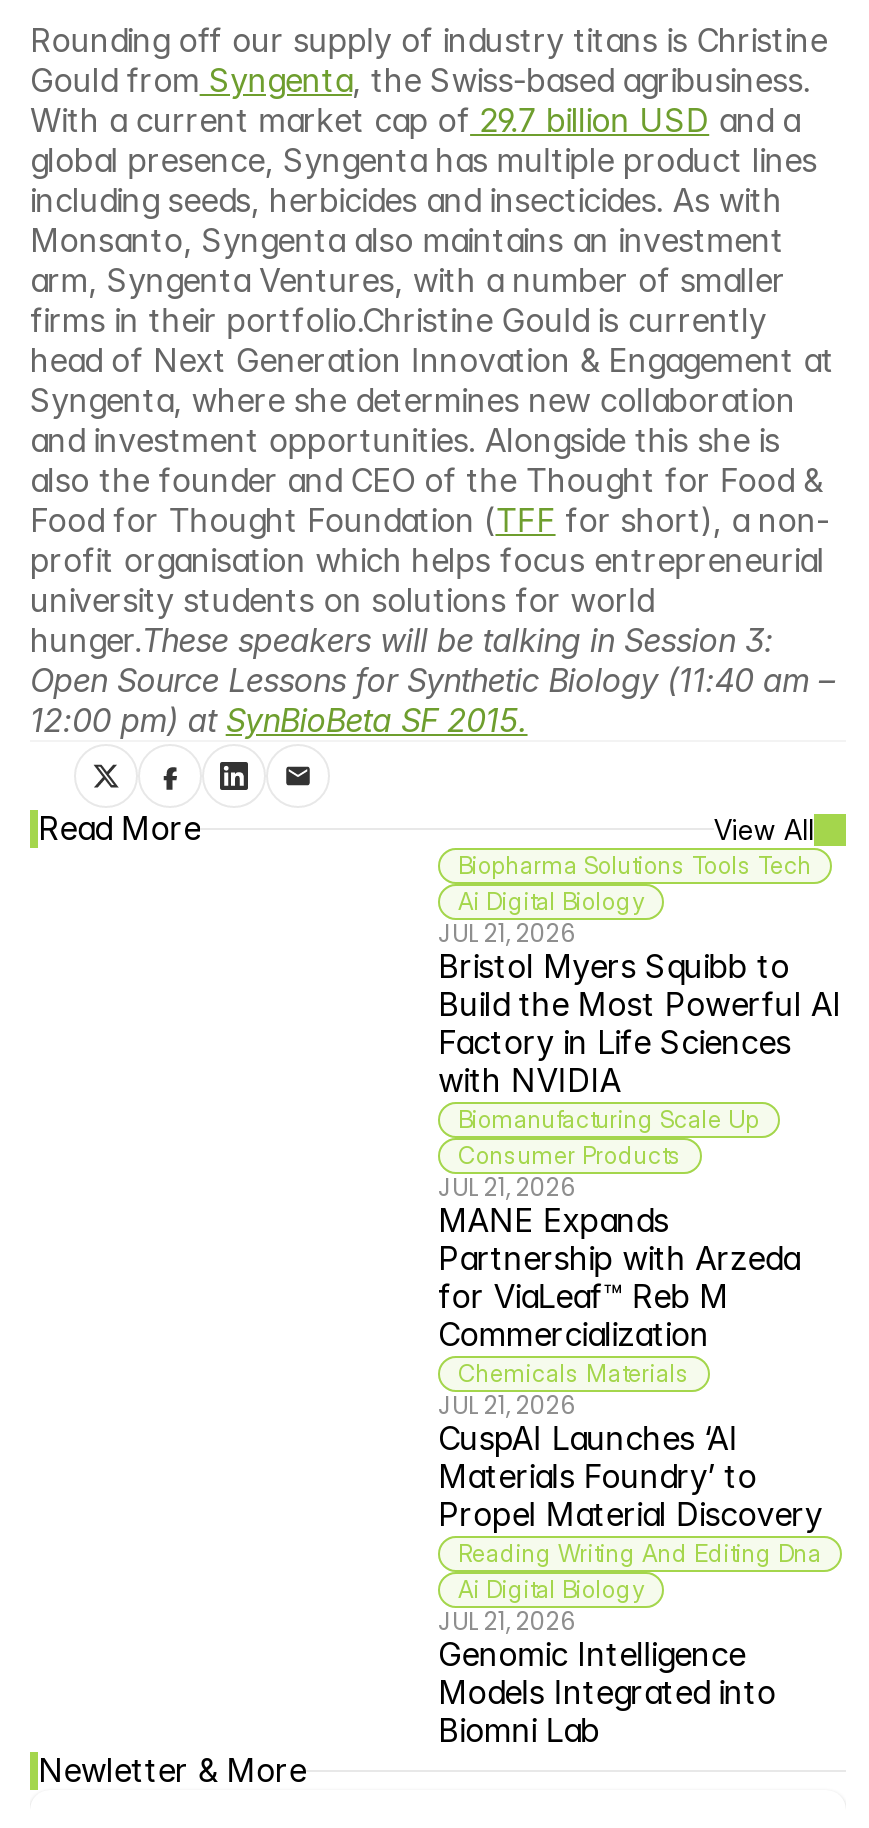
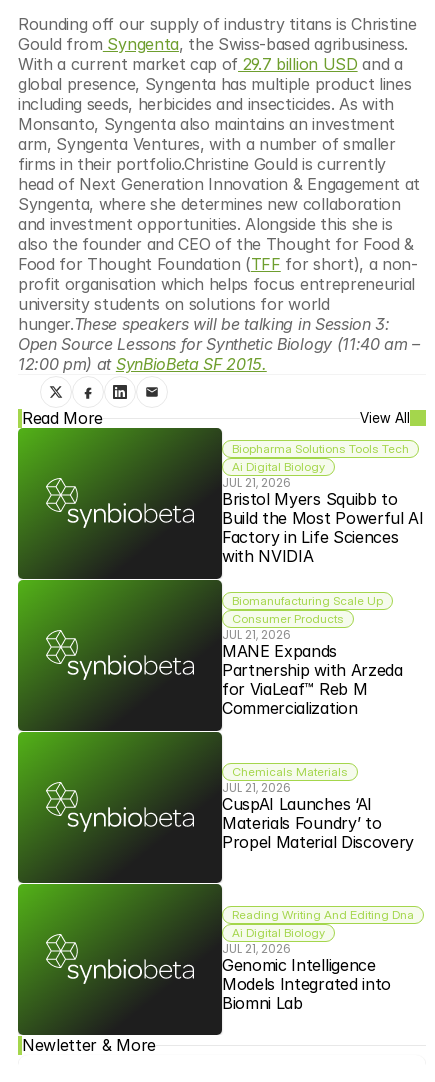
+ [image]
